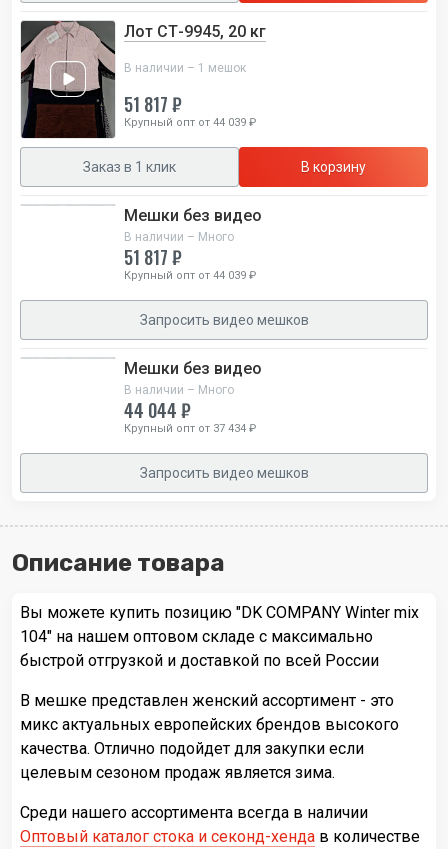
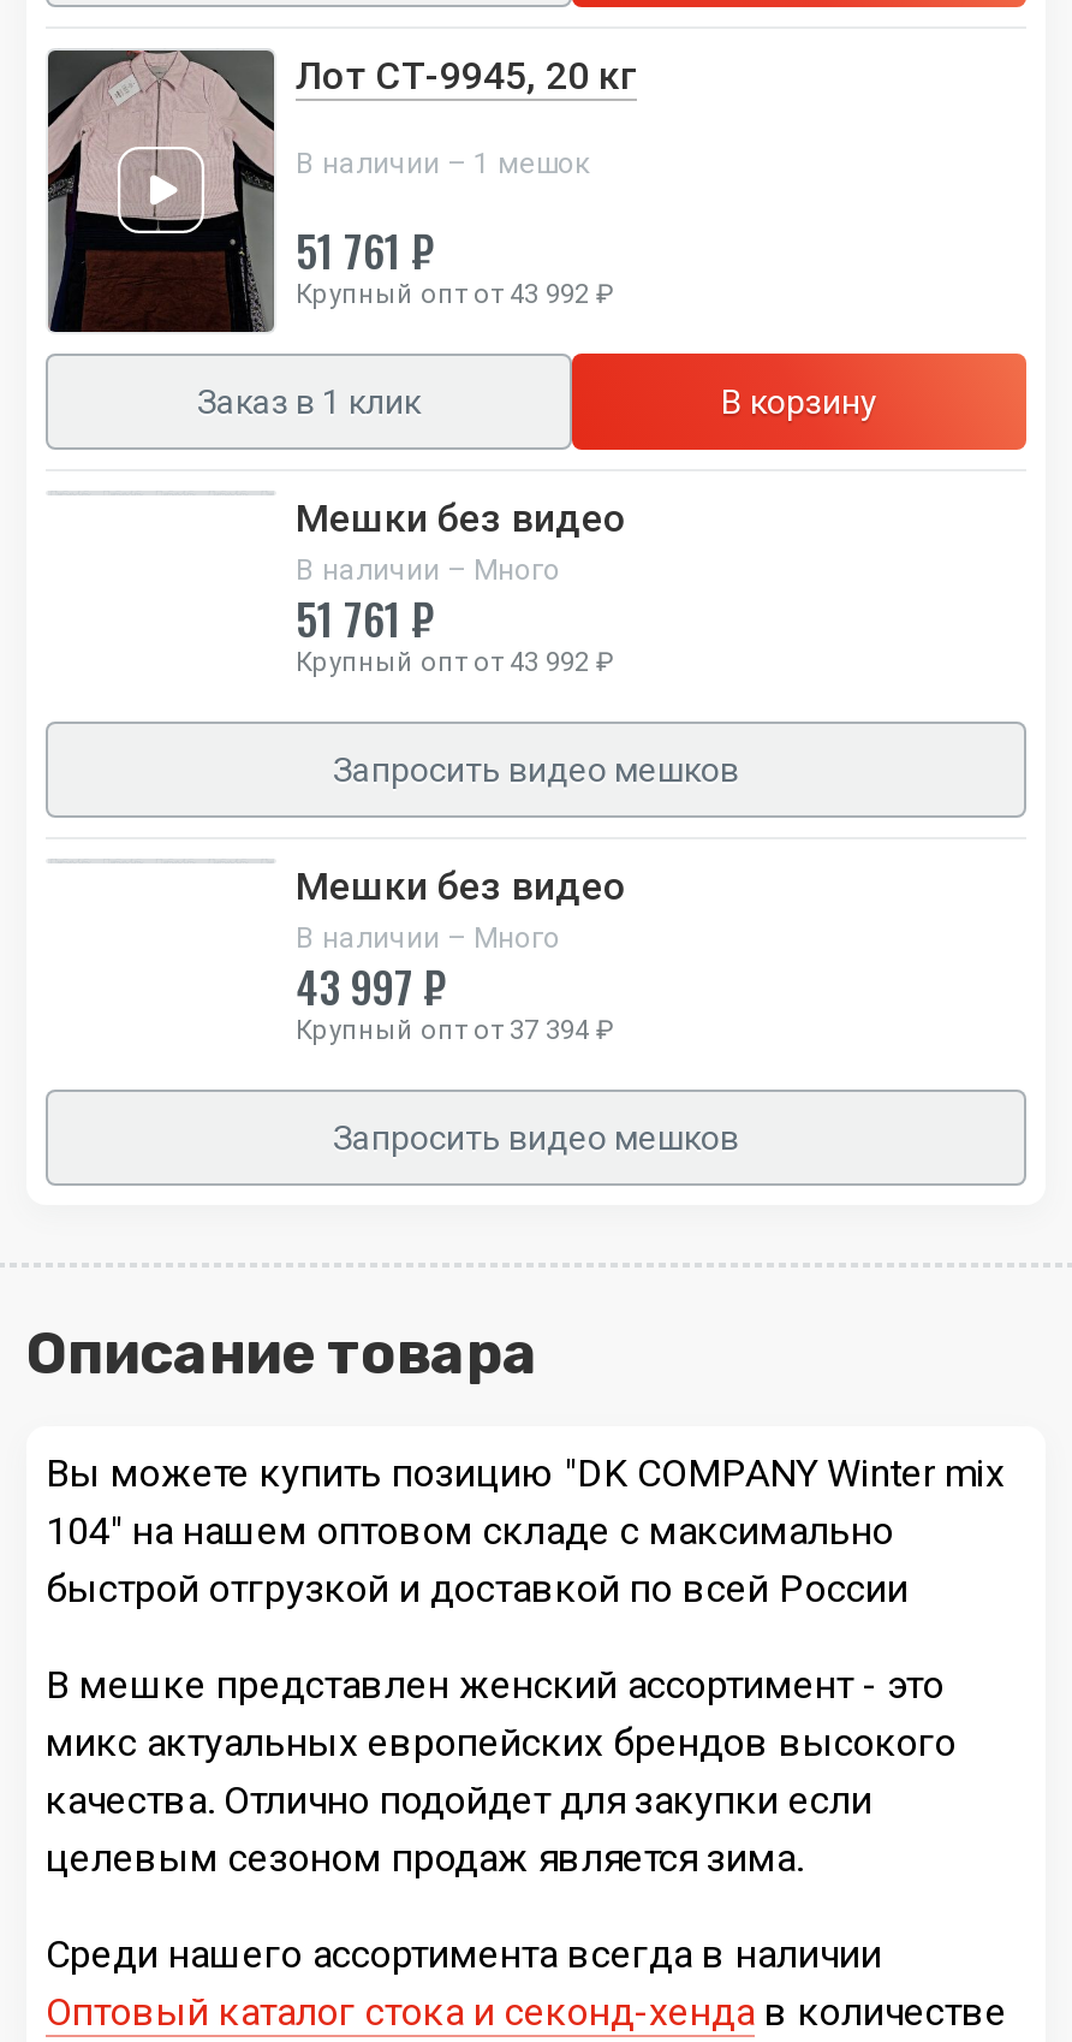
- 51 817 ₽
+ 51 761 ₽

- Крупный опт от 44 039 ₽
+ Крупный опт от 43 992 ₽

- 51 817 ₽
+ 51 761 ₽

- Крупный опт от 44 039 ₽
+ Крупный опт от 43 992 ₽

- 44 044 ₽
+ 43 997 ₽

- Крупный опт от 37 434 ₽
+ Крупный опт от 37 394 ₽
